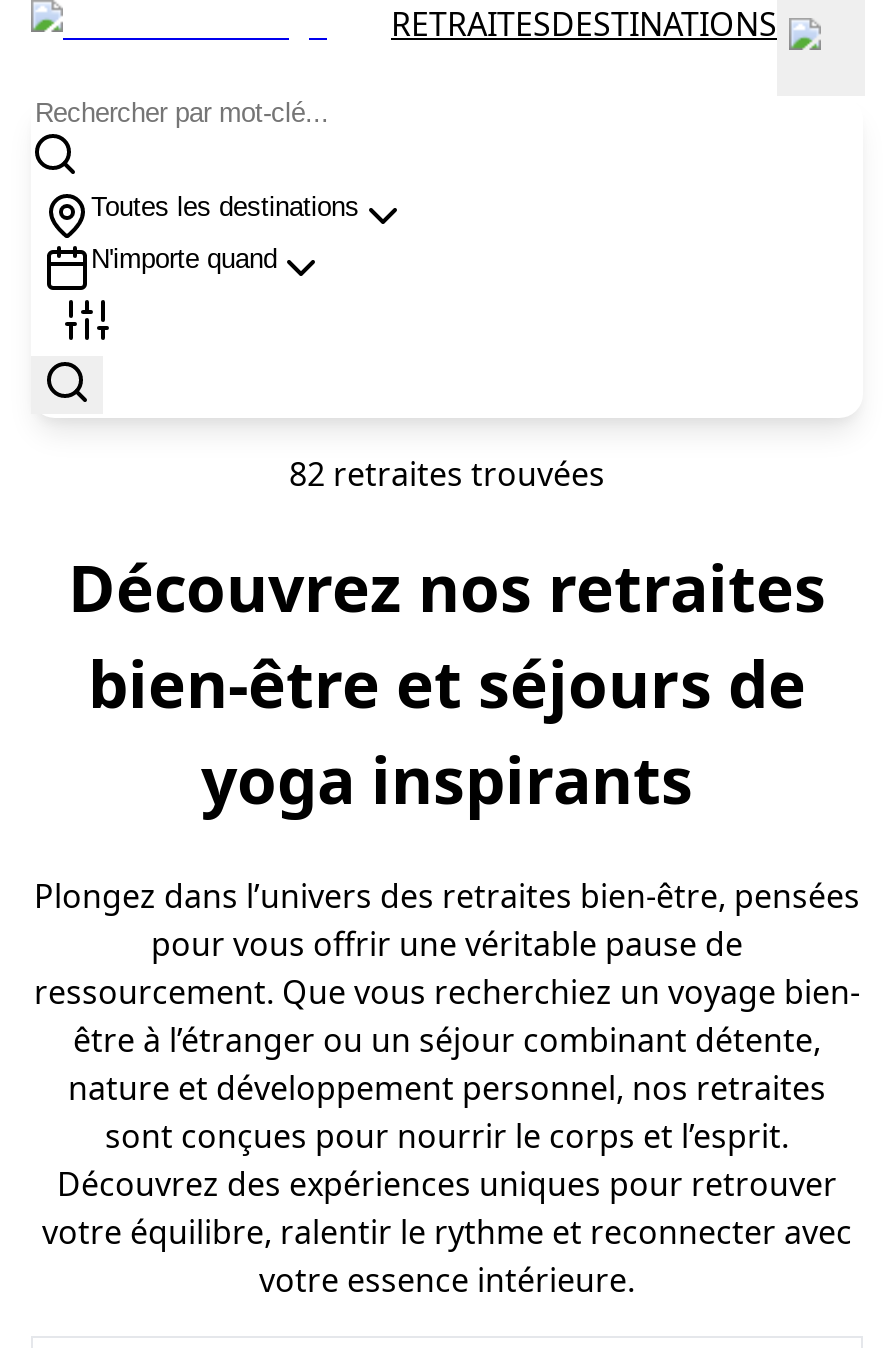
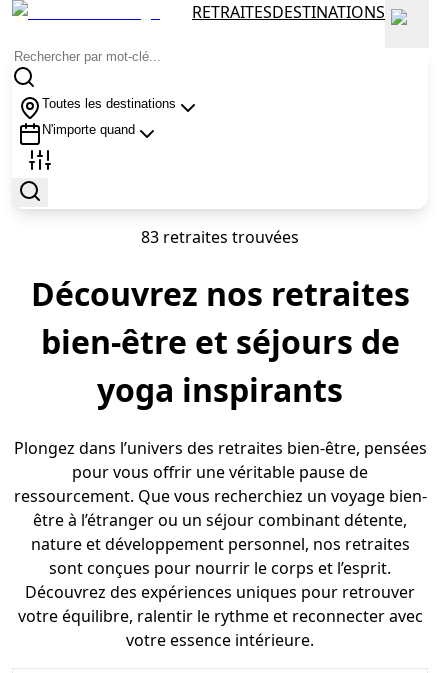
- 82 retraites trouvées
+ 83 retraites trouvées
